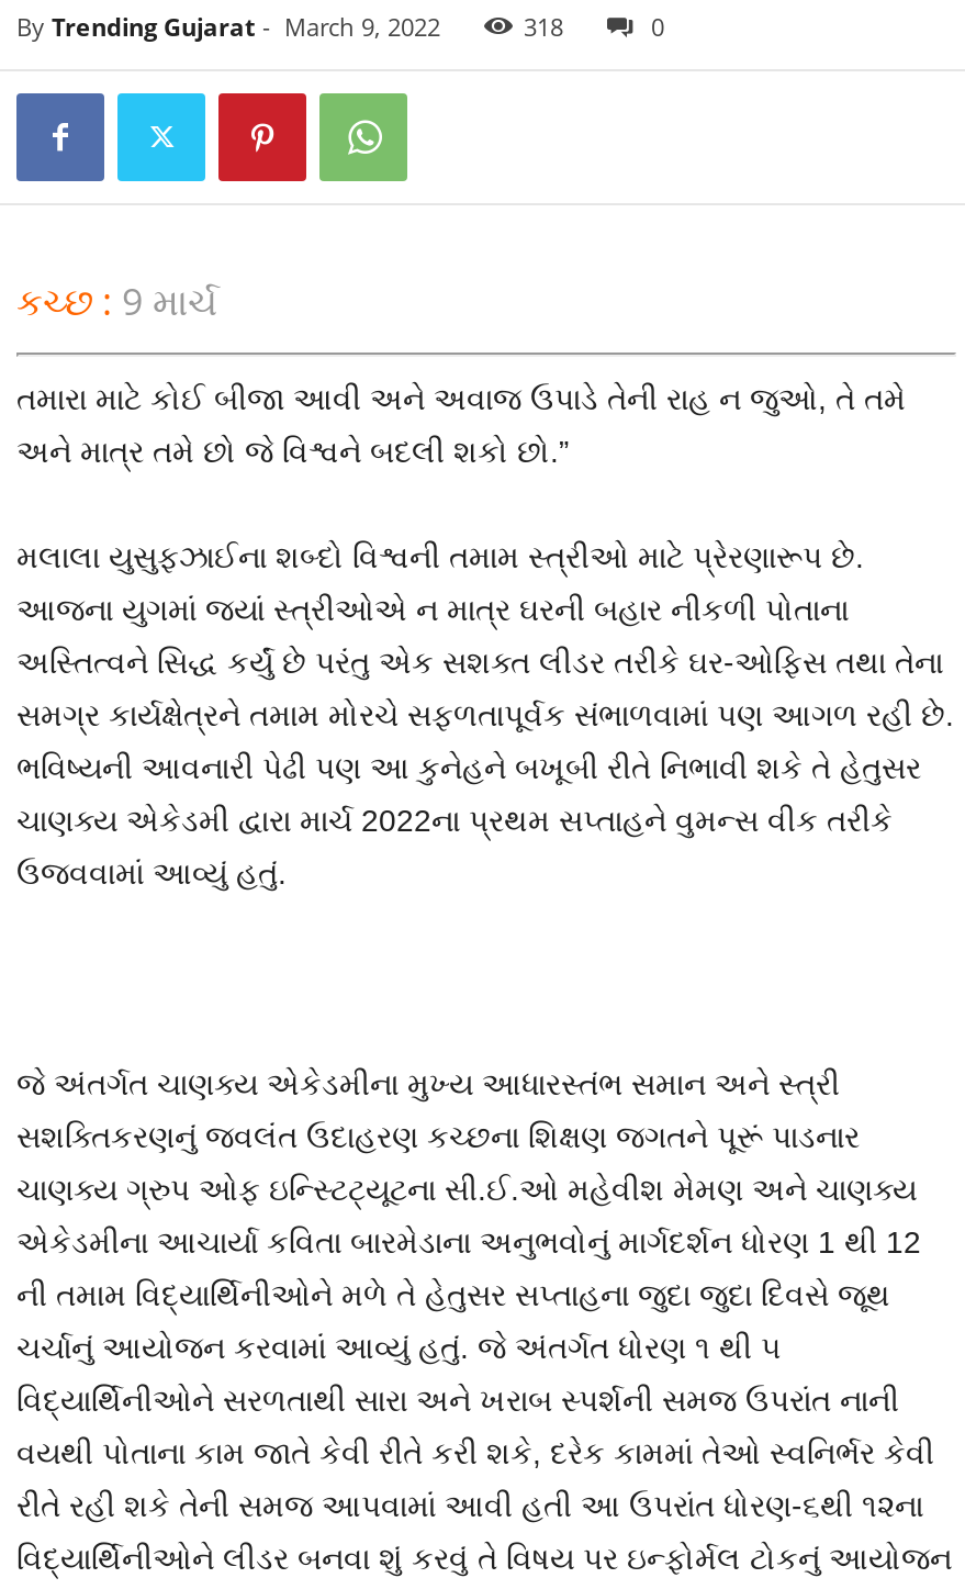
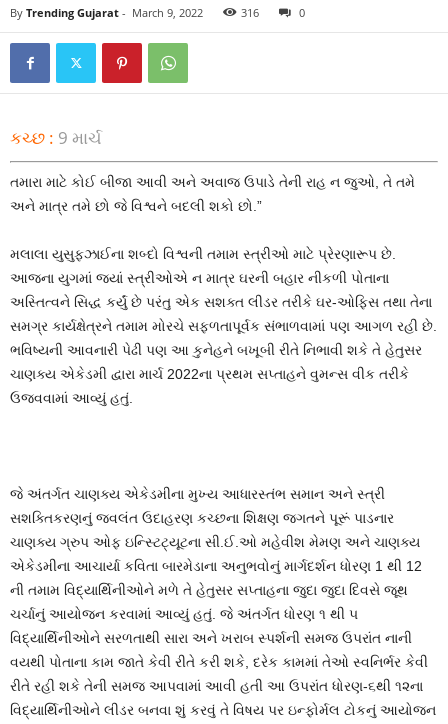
- 318
+ 316
